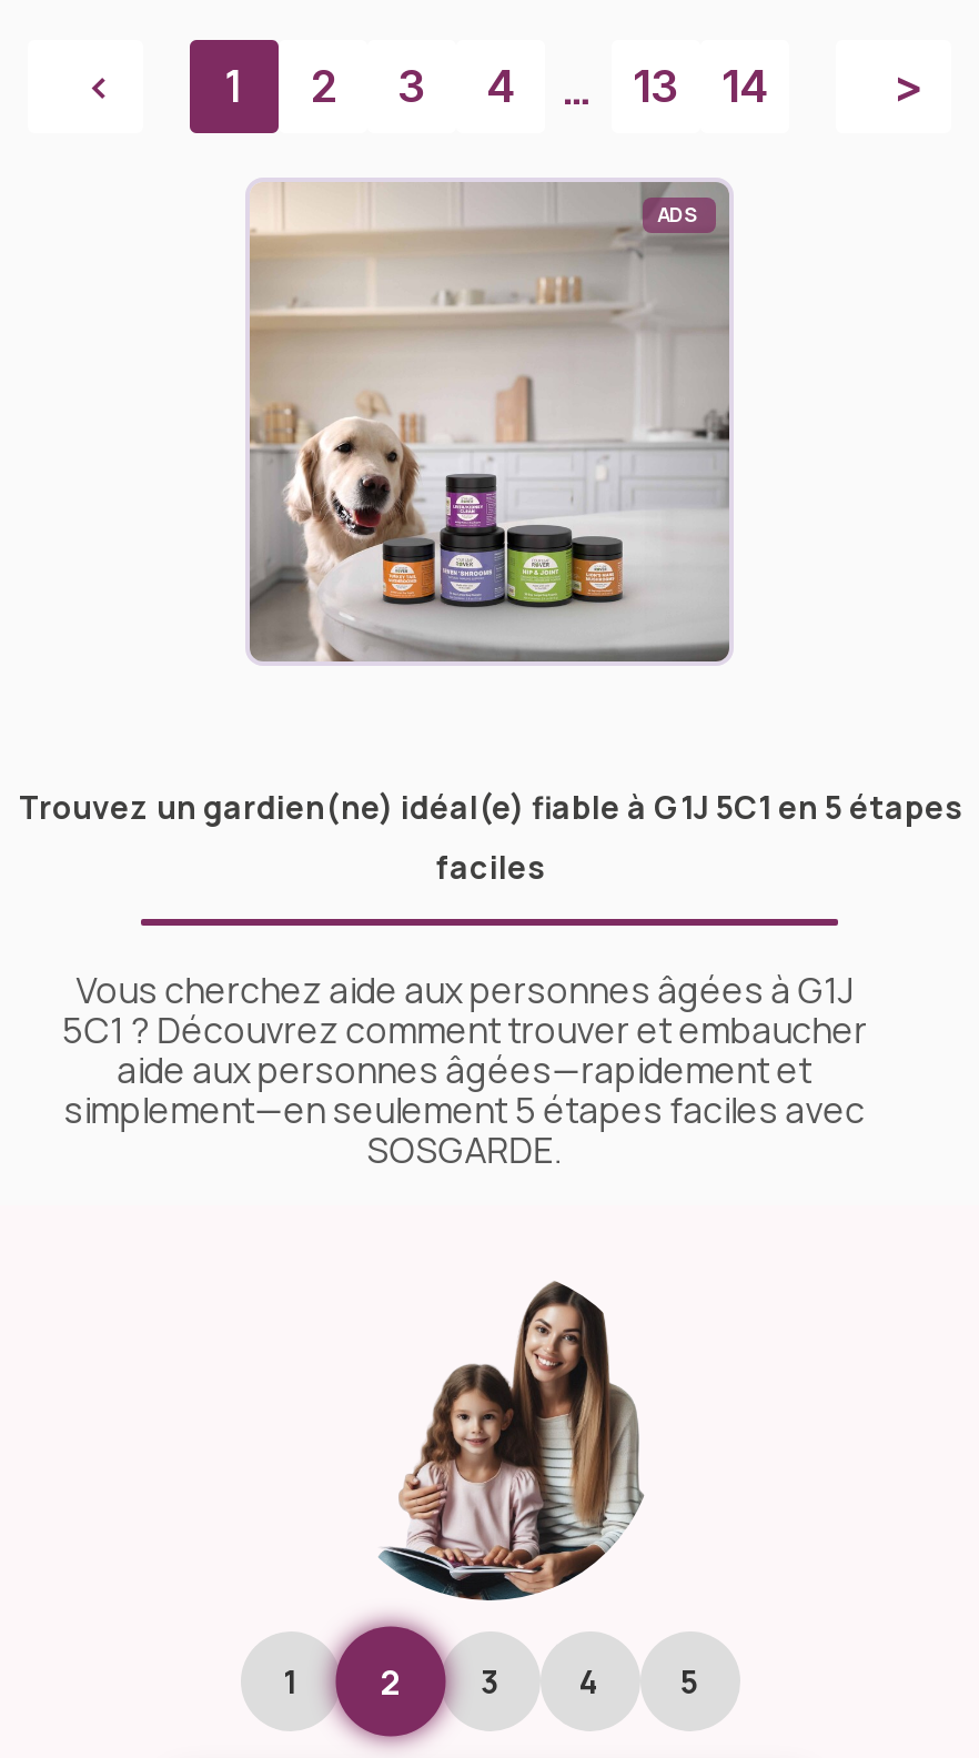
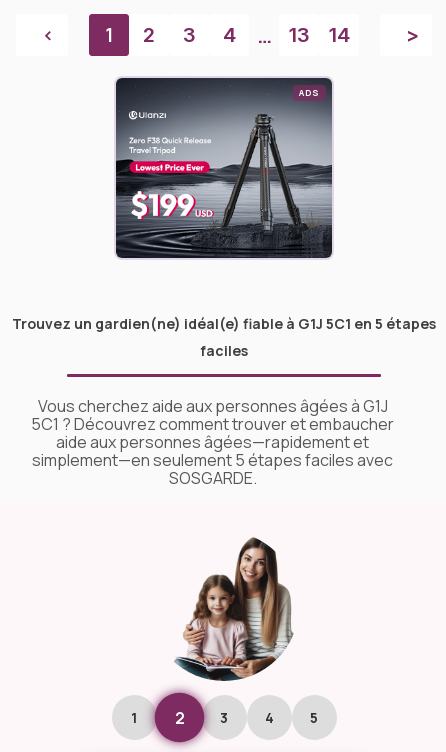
- [image]
+ [image]
